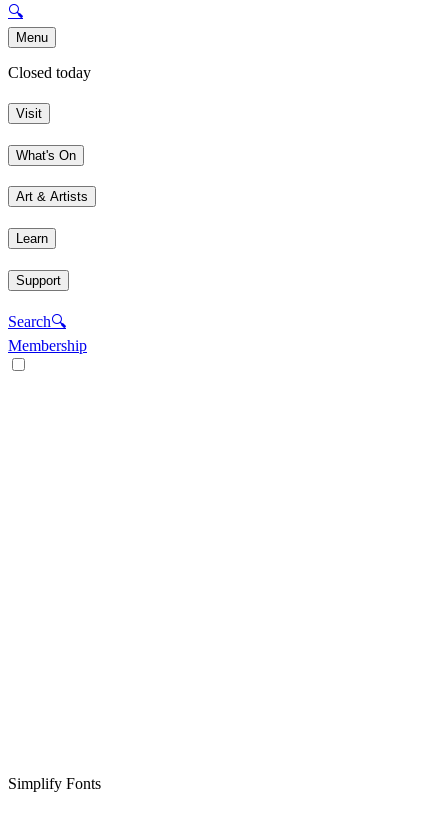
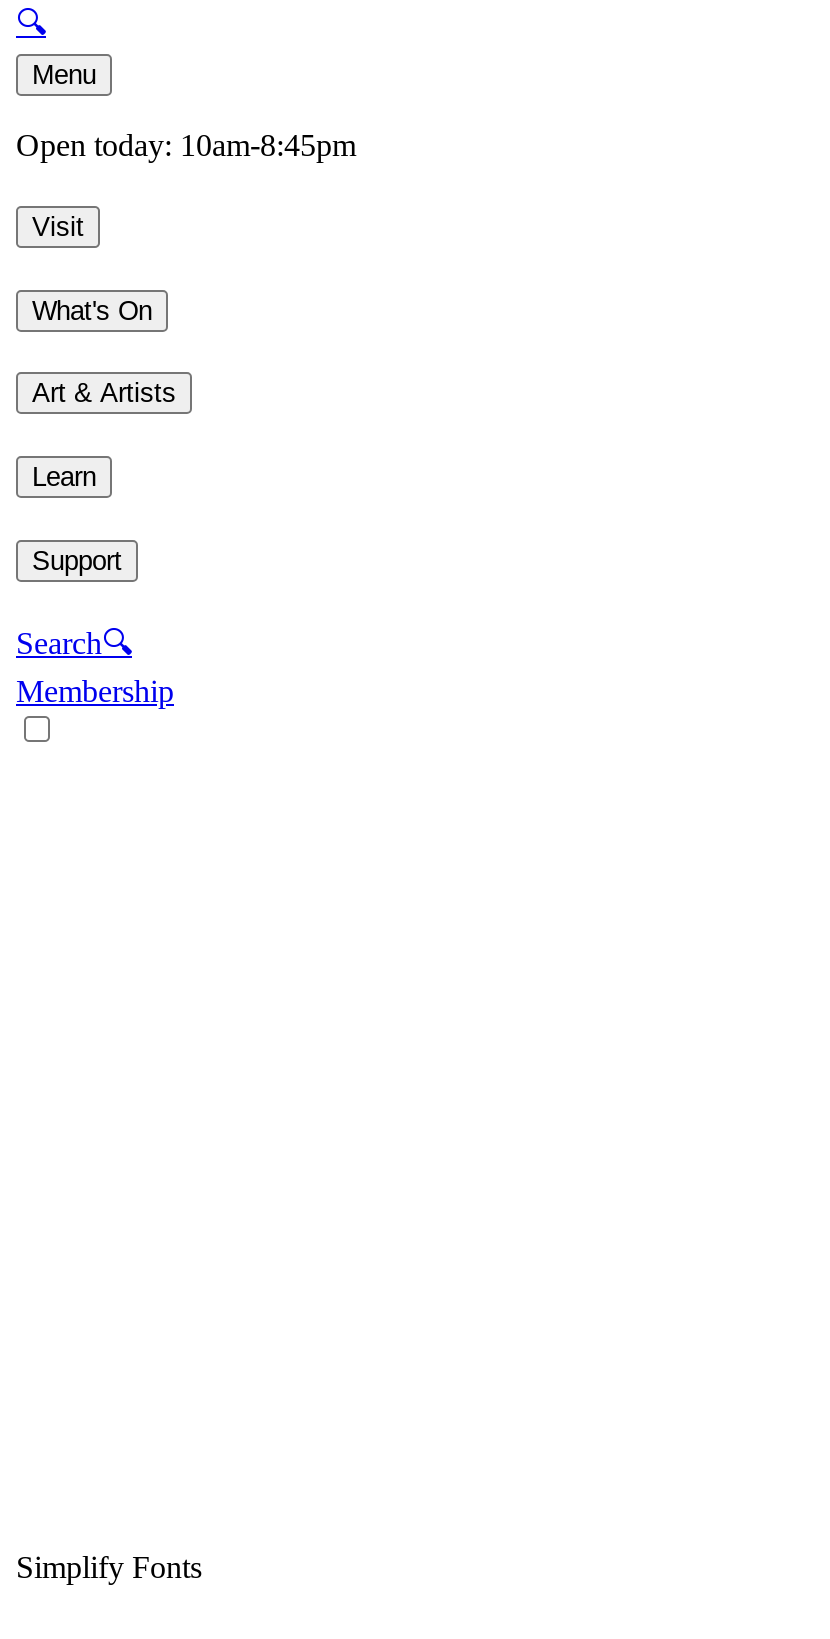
- Closed today
+ Open today: 10am-8:45pm
